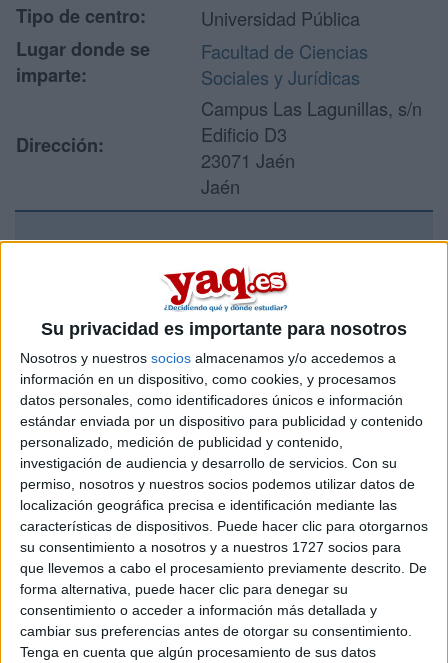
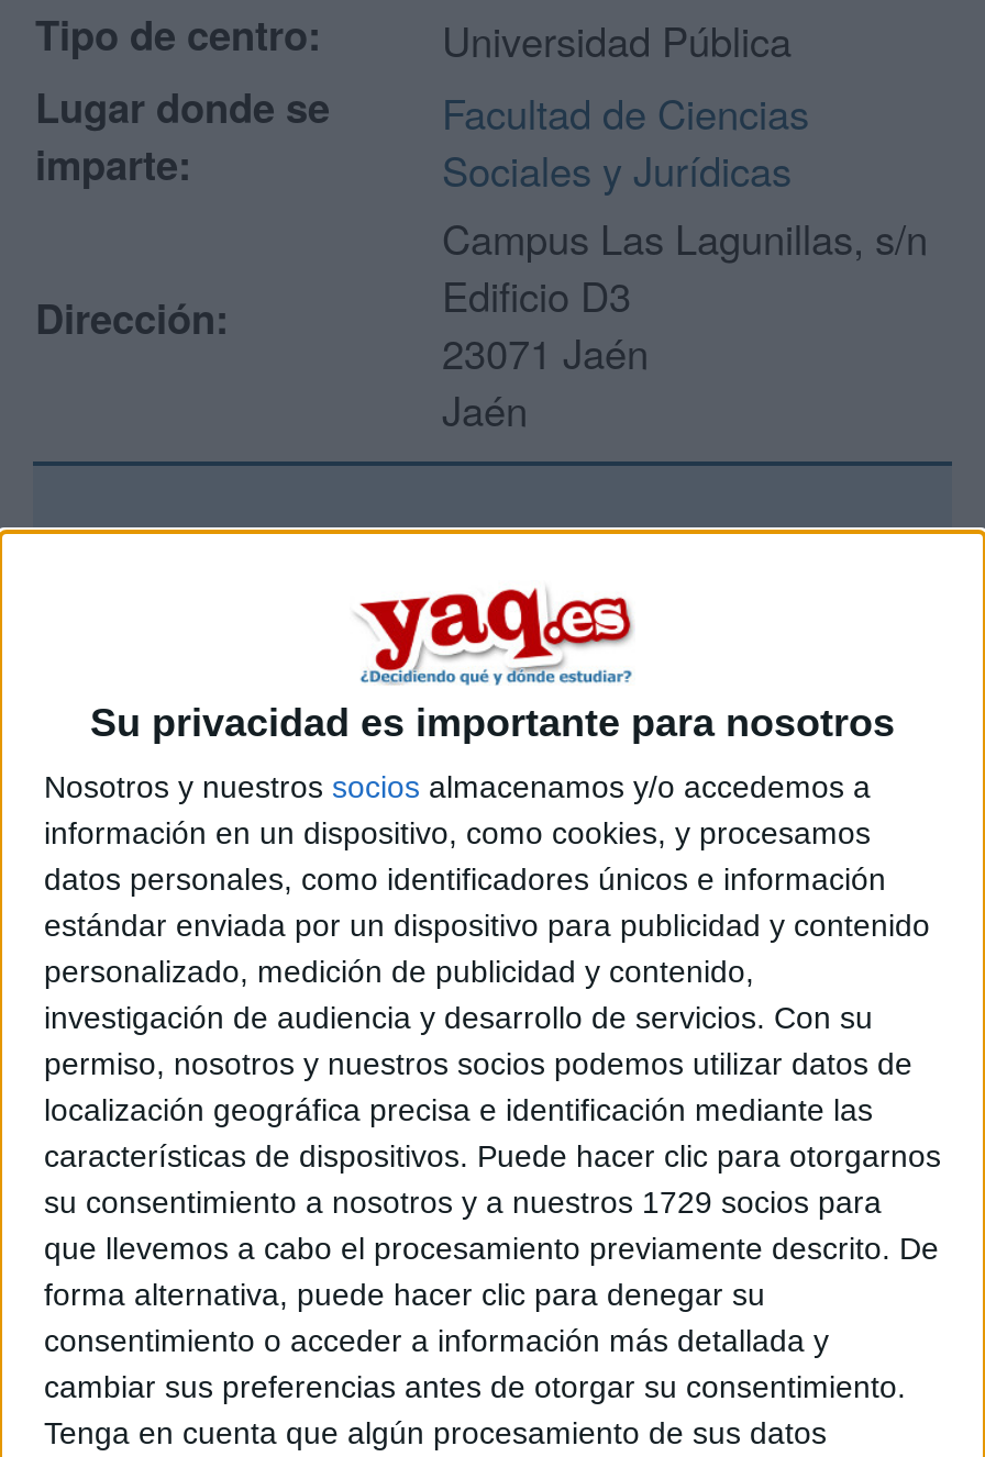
- su consentimiento a nosotros y a nuestros 1727 socios para
+ su consentimiento a nosotros y a nuestros 1729 socios para
